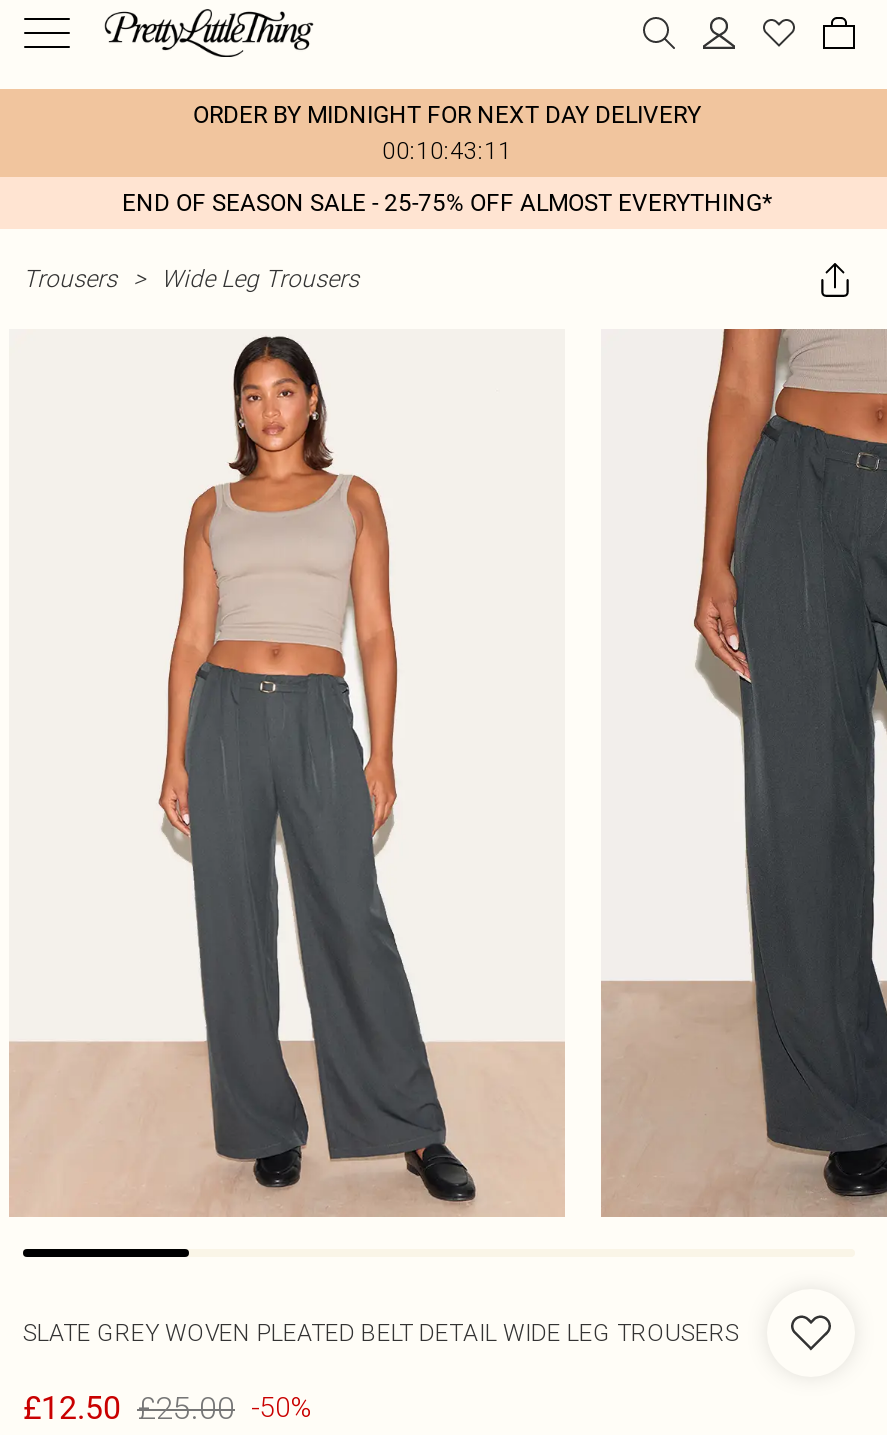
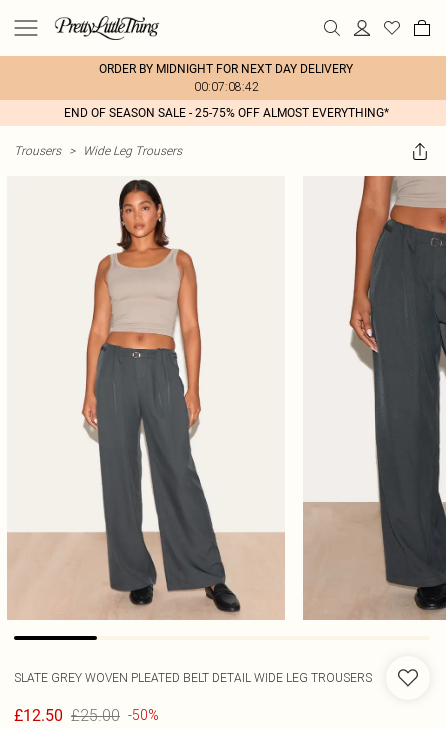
- 00:10:43:11
+ 00:07:08:42
